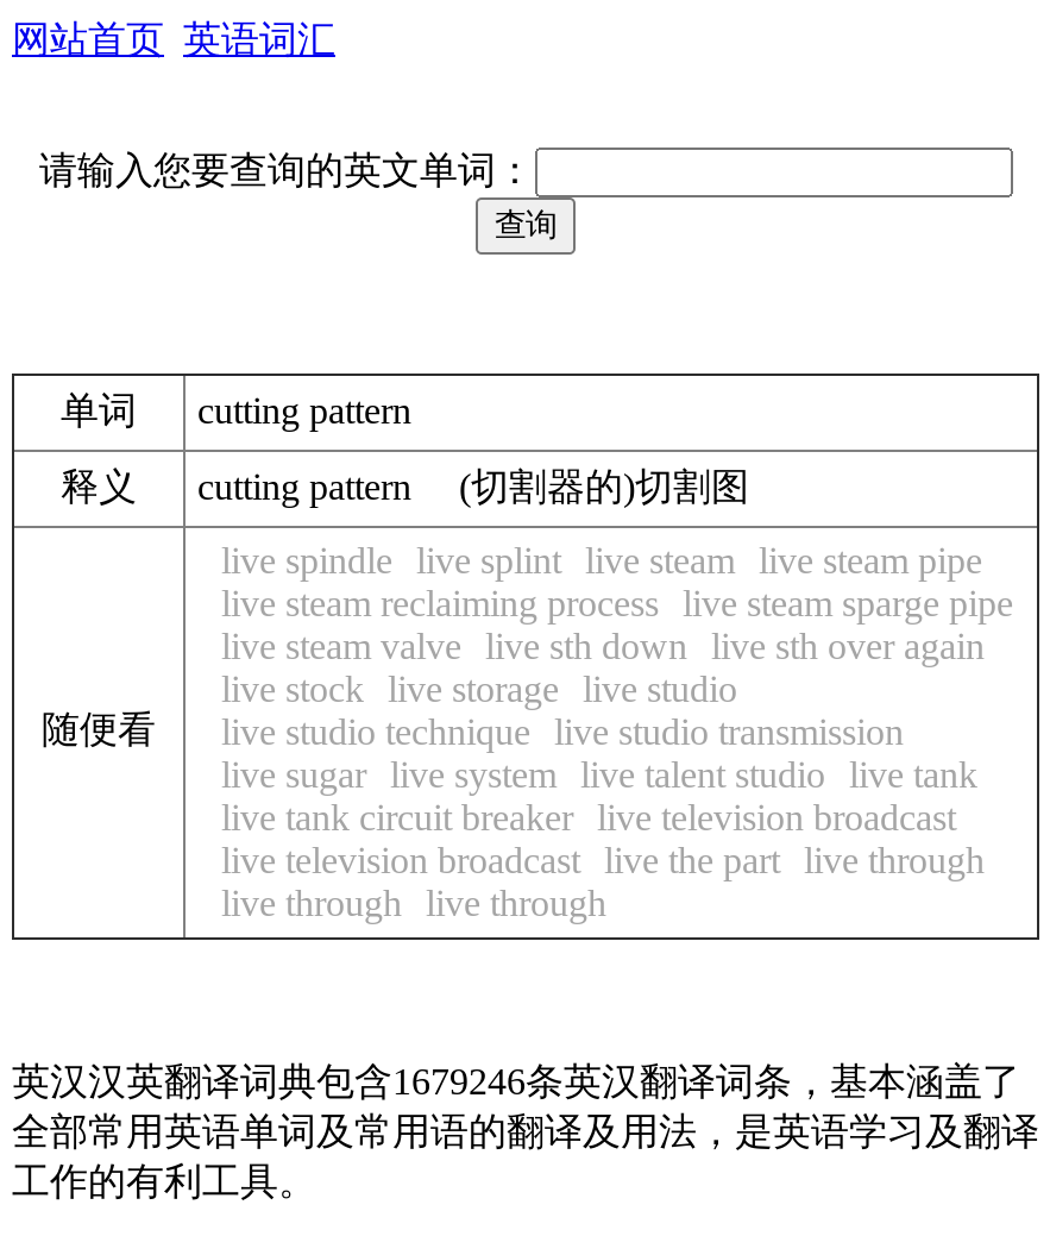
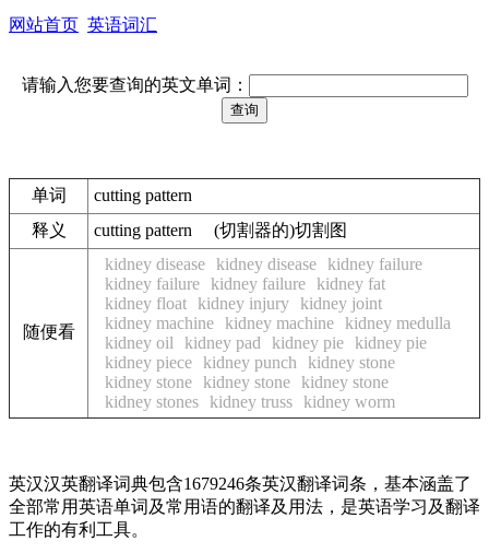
- live spindle live splint live steam live steam pipe
- live steam reclaiming process live steam sparge pipe
- live steam valve live sth down live sth over again
- live stock live storage live studio
- live studio technique live studio transmission
- live sugar live system live talent studio live tank
- live tank circuit breaker live television broadcast
- live television broadcast live the part live through
- live through live through
+ kidney disease kidney disease kidney failure
+ kidney failure kidney failure kidney fat
+ kidney float kidney injury kidney joint
+ kidney machine kidney machine kidney medulla
+ kidney oil kidney pad kidney pie kidney pie
+ kidney piece kidney punch kidney stone
+ kidney stone kidney stone kidney stone
+ kidney stones kidney truss kidney worm
